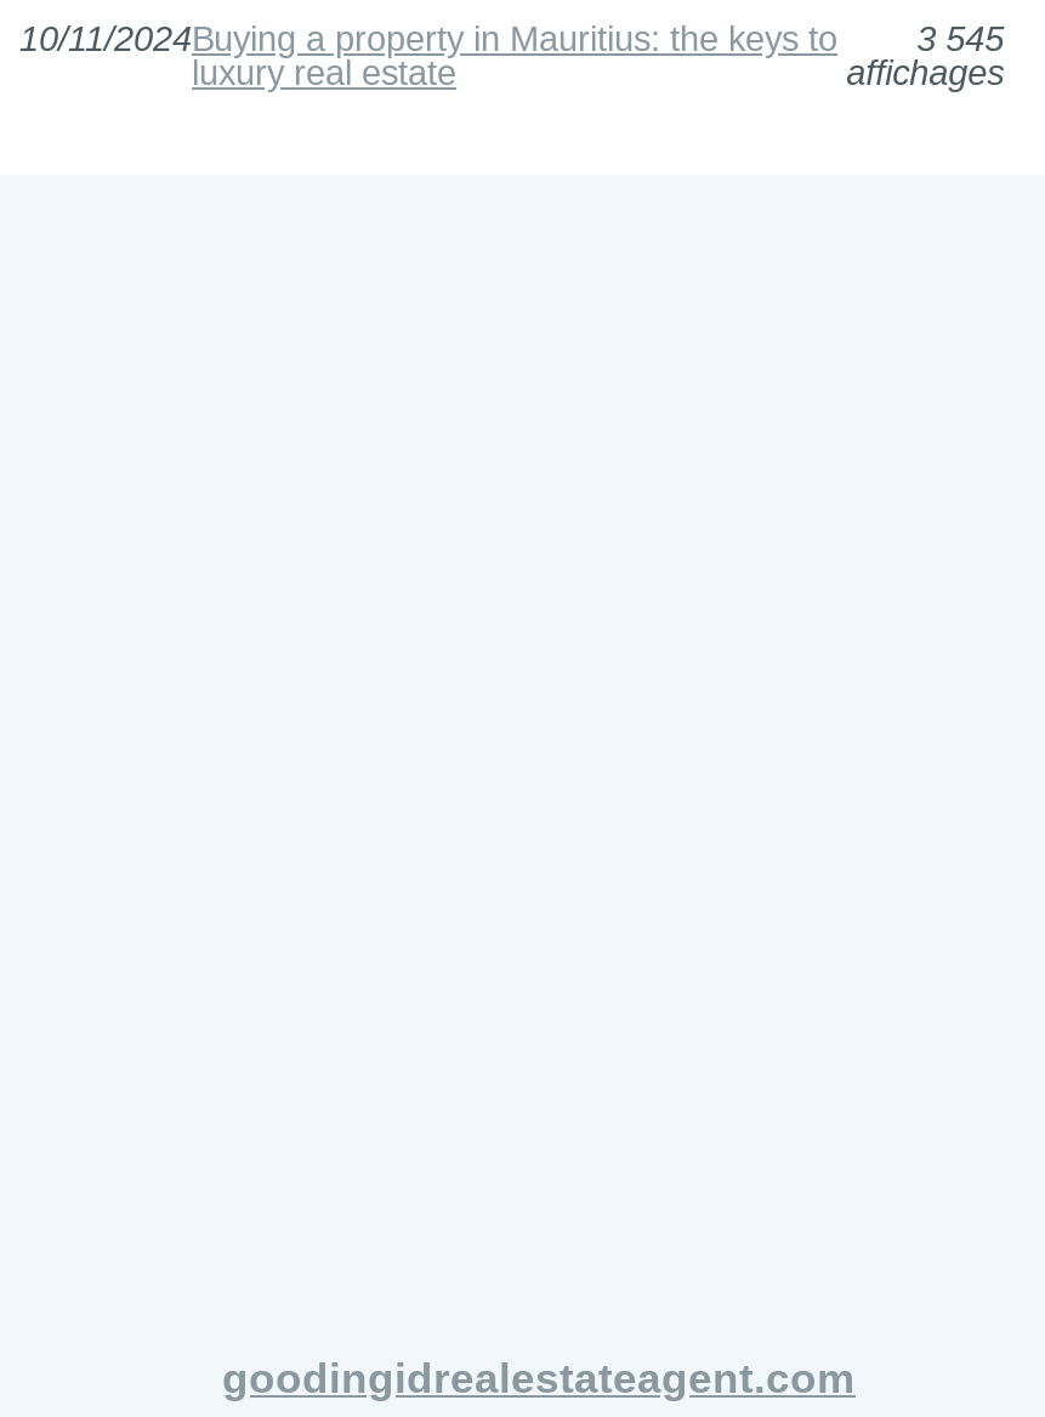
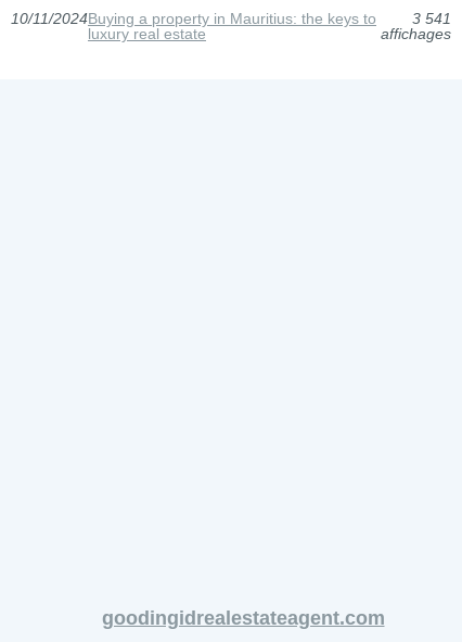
- 3 545
+ 3 541
